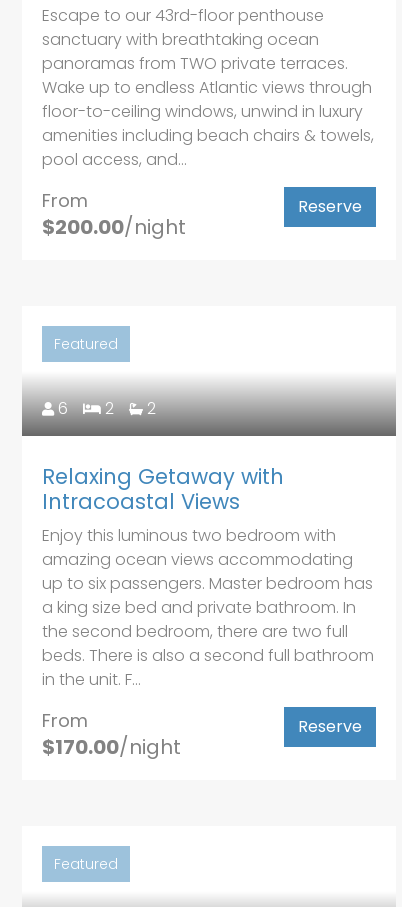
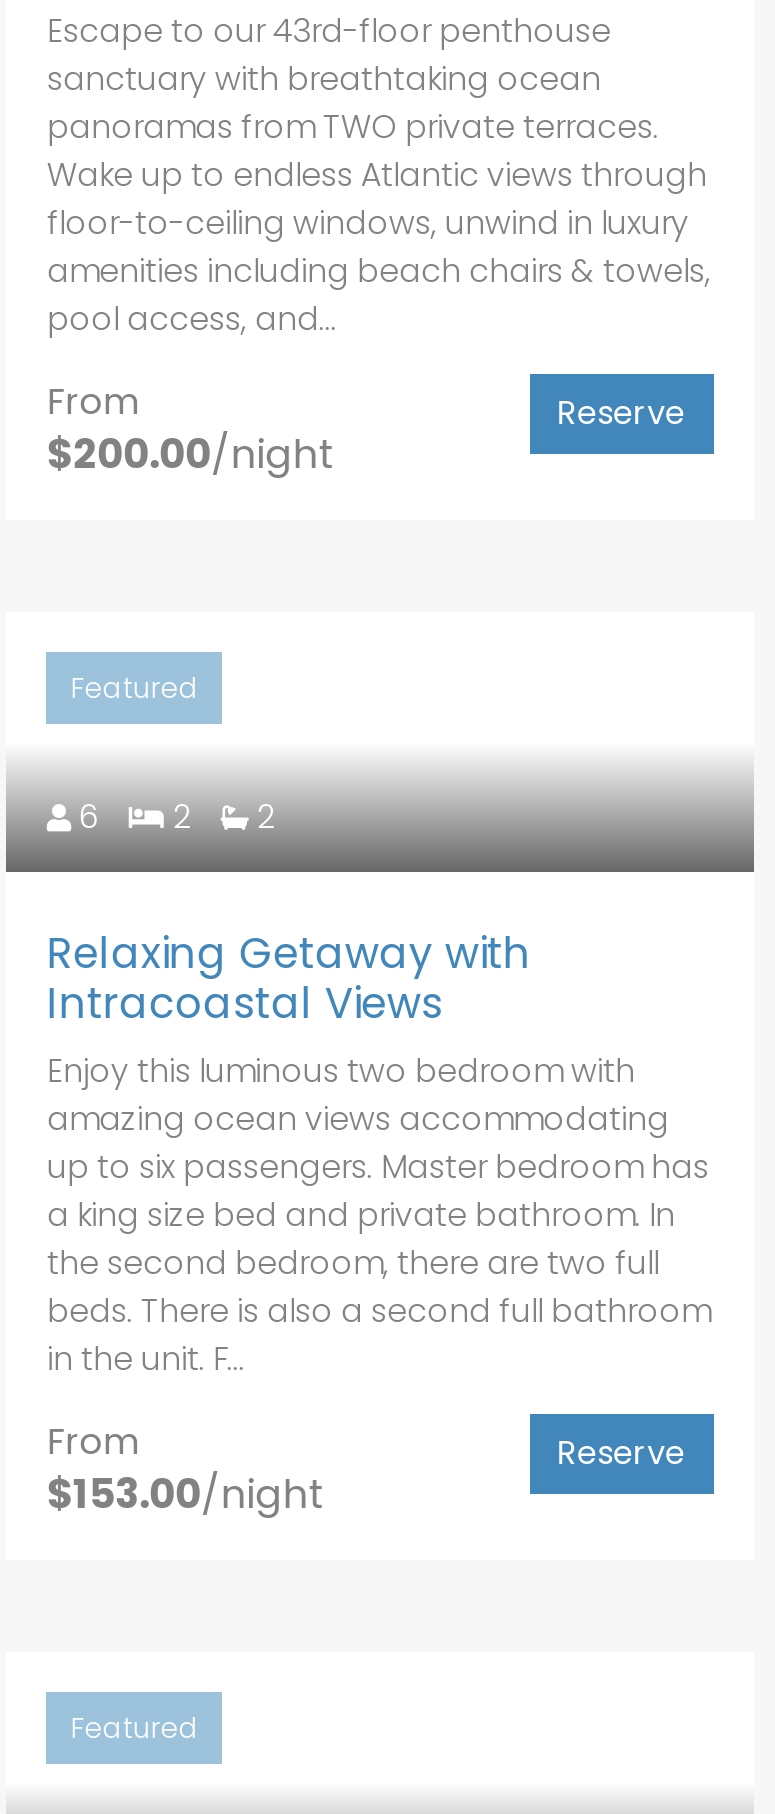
- $170.00/night
+ $153.00/night
